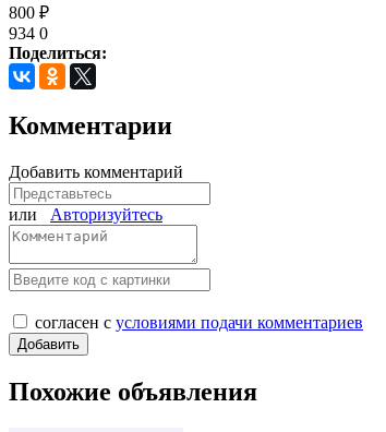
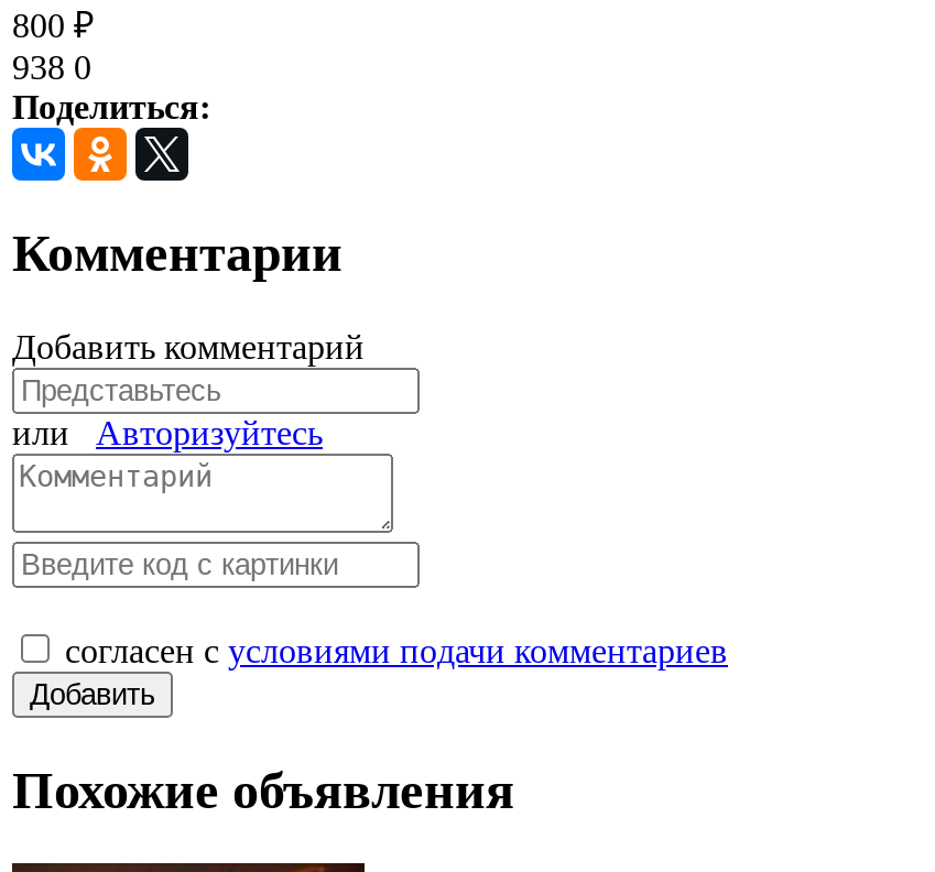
- 934 0
+ 938 0
